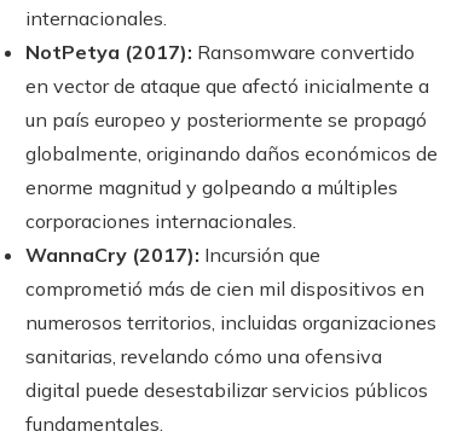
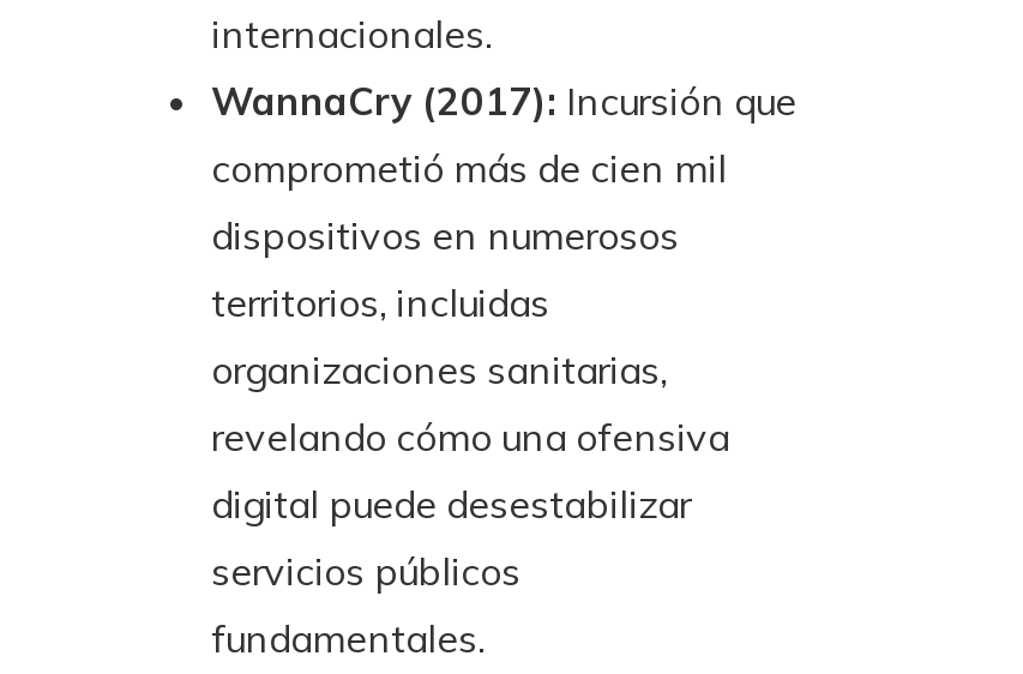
- NotPetya (2017): Ransomware convertido
- en vector de ataque que afectó inicialmente a
- un país europeo y posteriormente se propagó
- globalmente, originando daños económicos de
- enorme magnitud y golpeando a múltiples
- corporaciones internacionales.

moved up: WannaCry (2017): Incursión que
